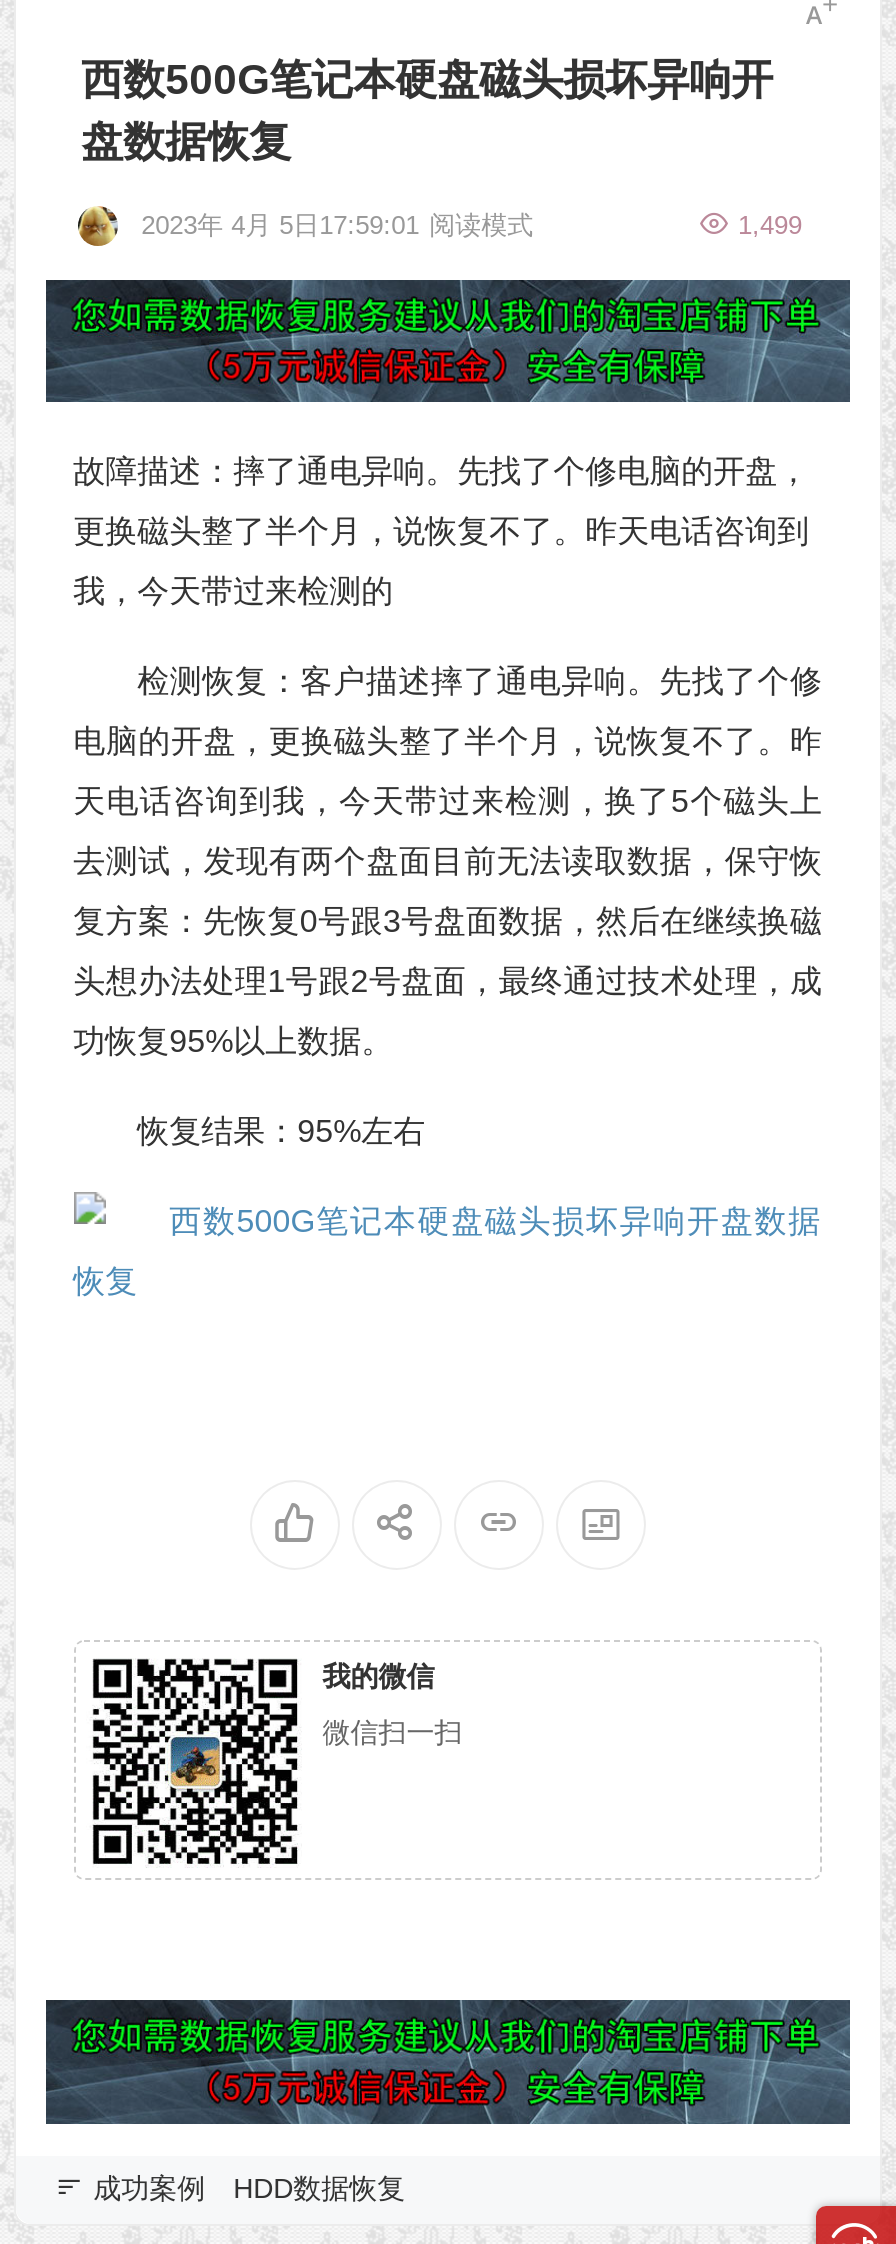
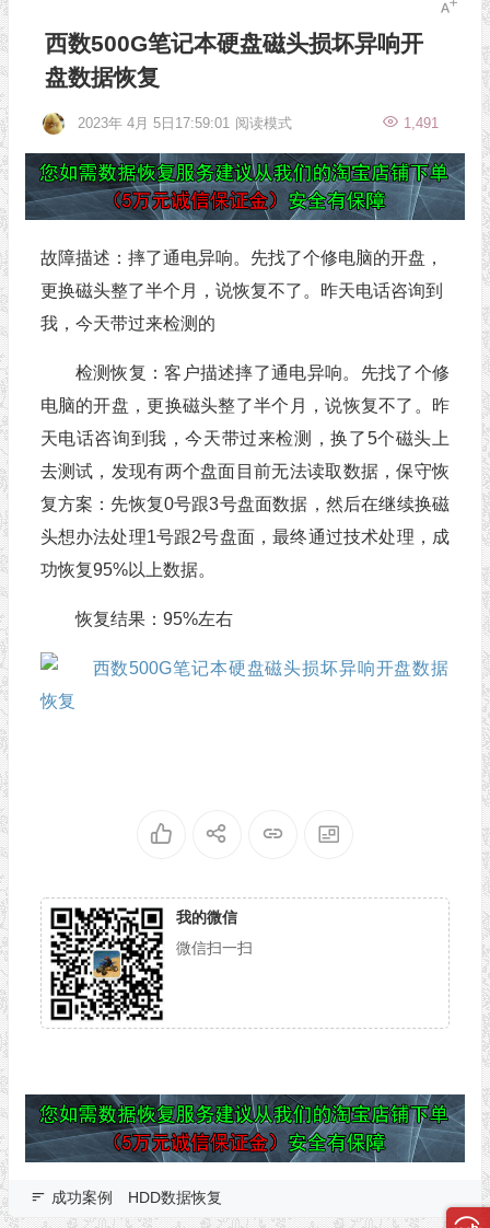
- 1,499
+ 1,491
